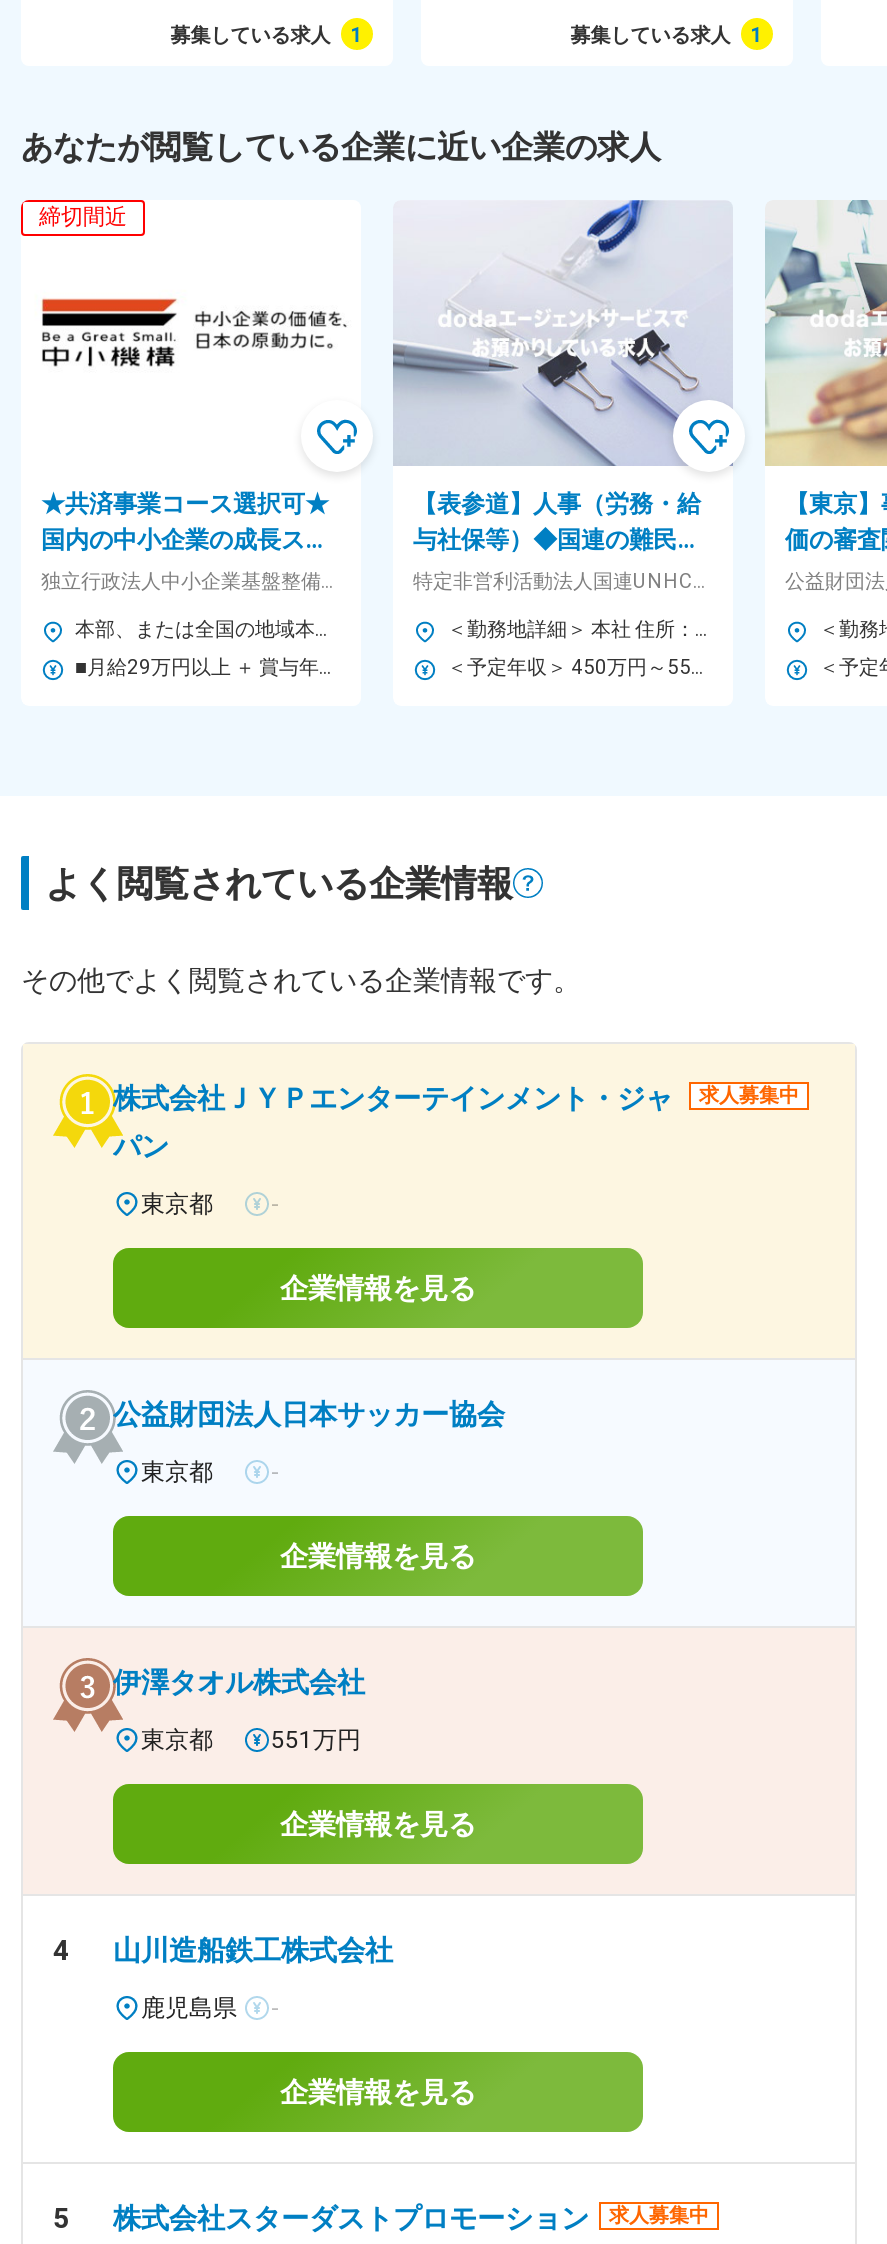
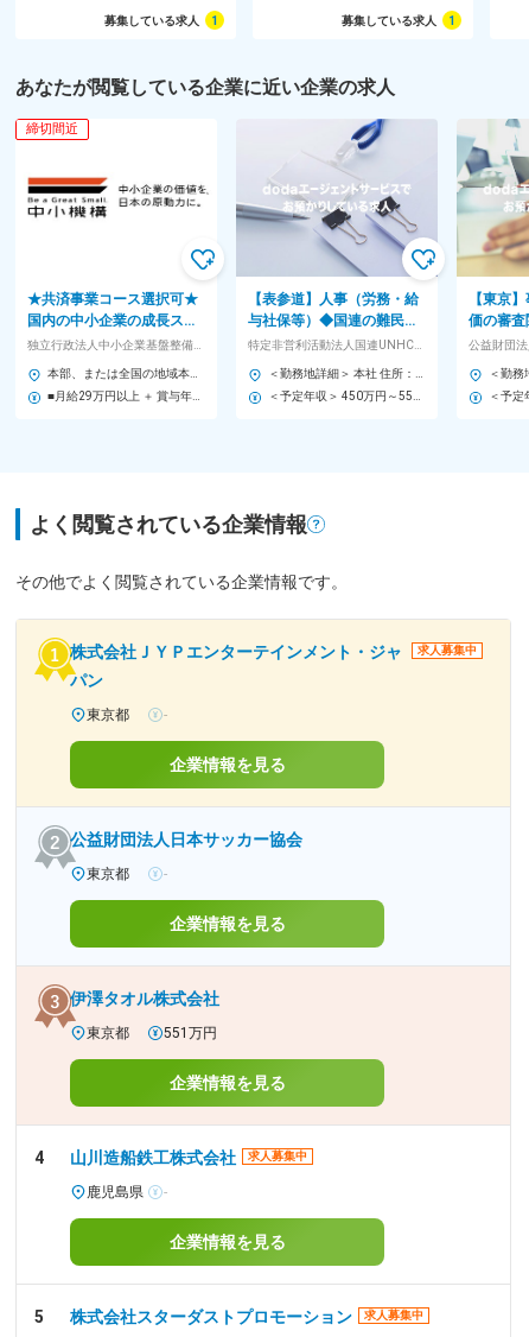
+ 求人募集中
